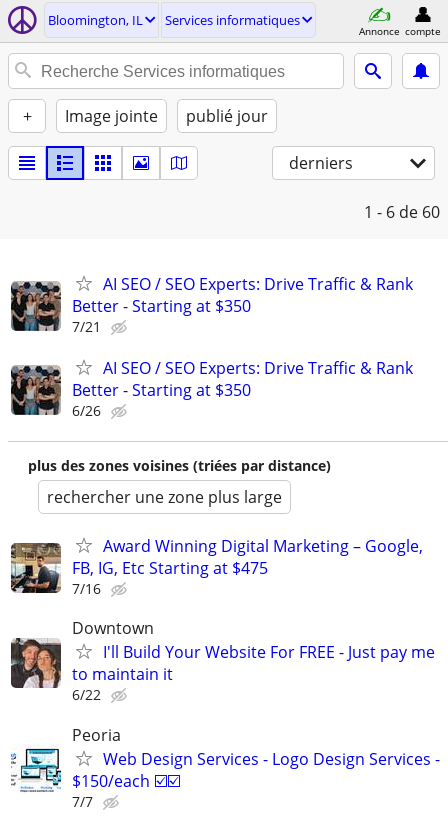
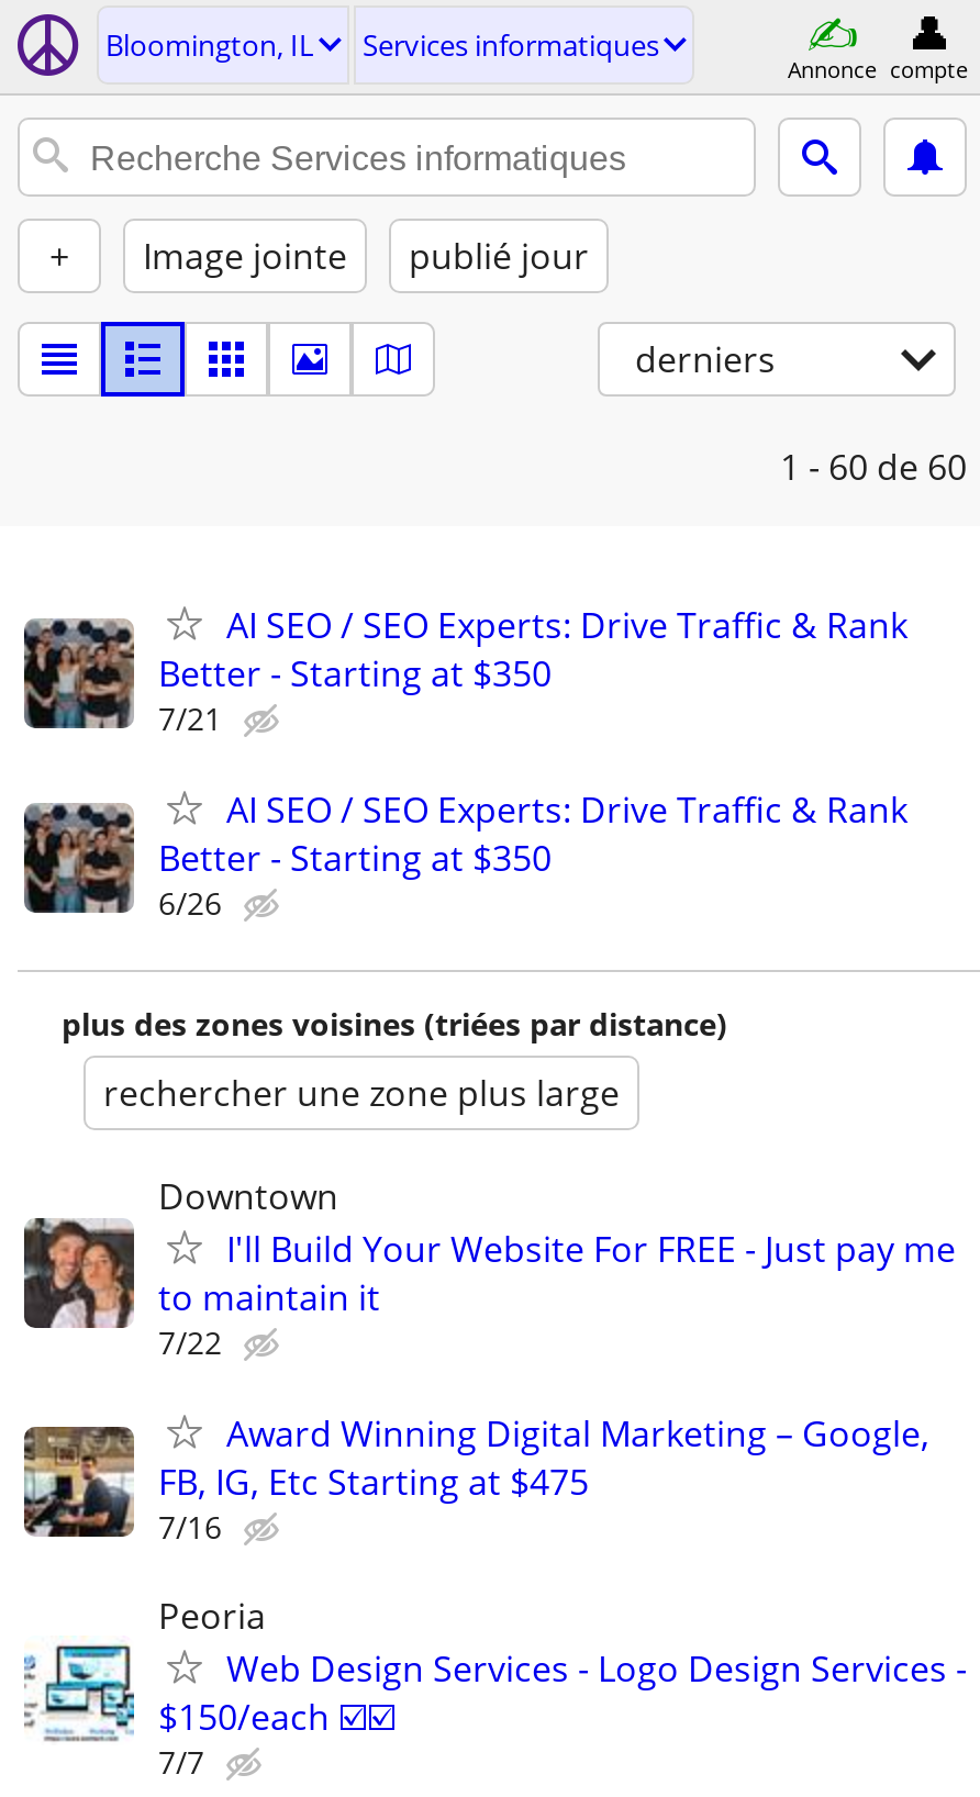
- 1 - 6 de 60
+ 1 - 60 de 60

+ 7/22

moved down: [image] | Award Winning Digital Marketing – Google, | FB, IG, Etc Starting at $475 | 7/16

moved up: [image] | Downtown | I'll Build Your Website For FREE - Just pay me | to maintain it

- 6/22
